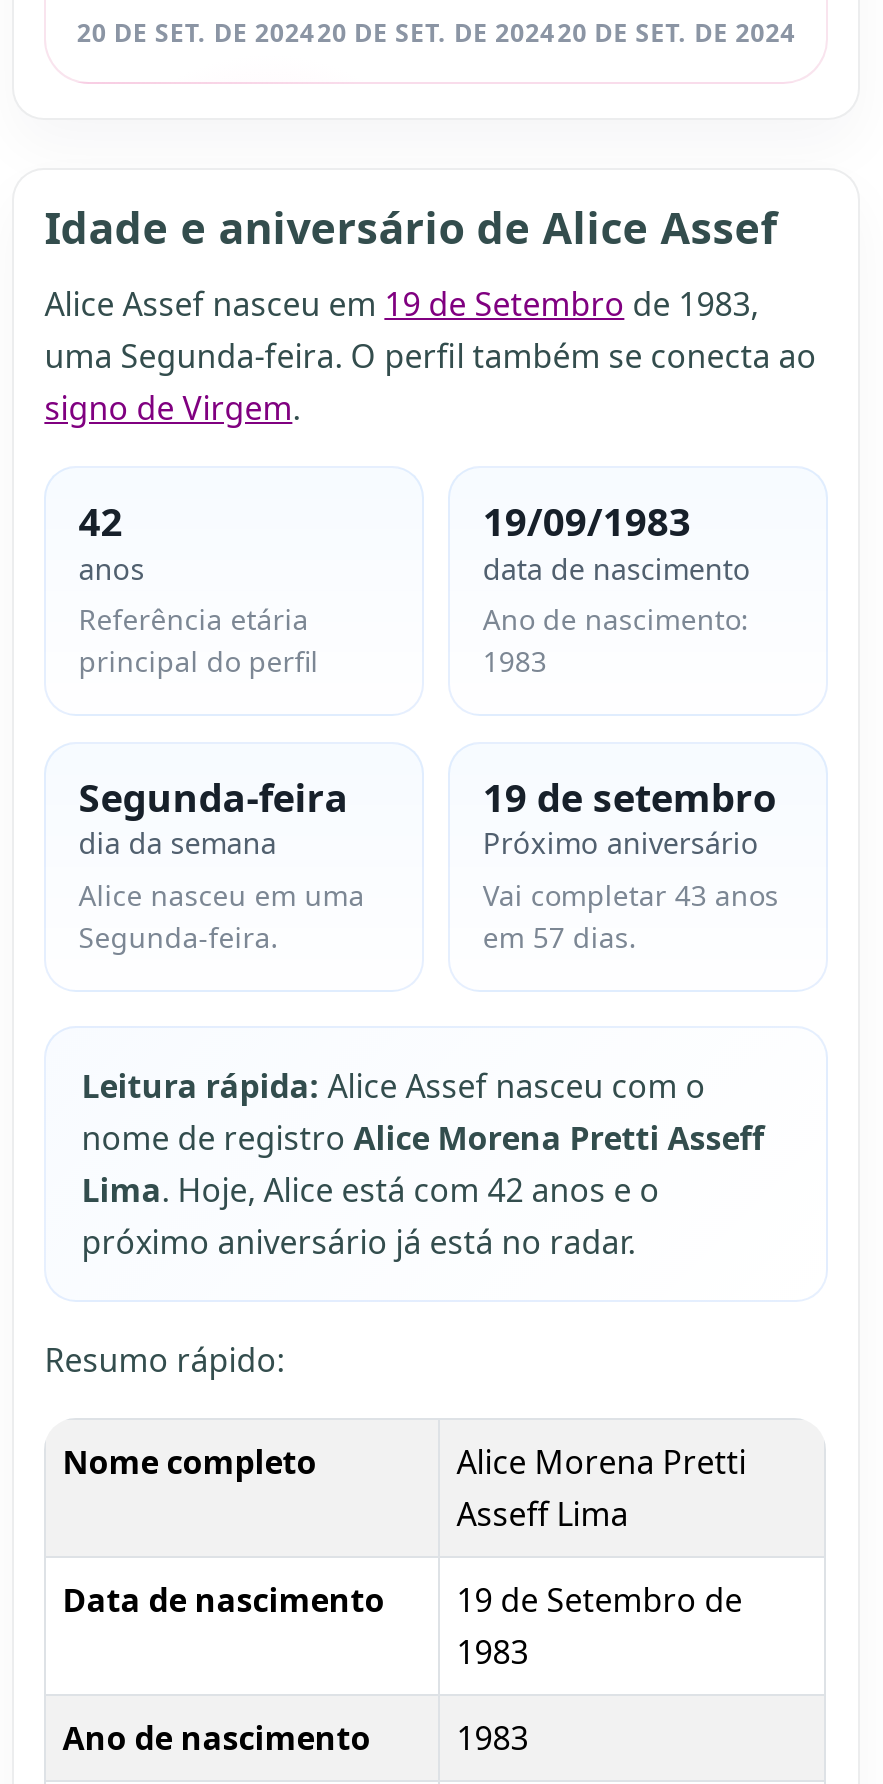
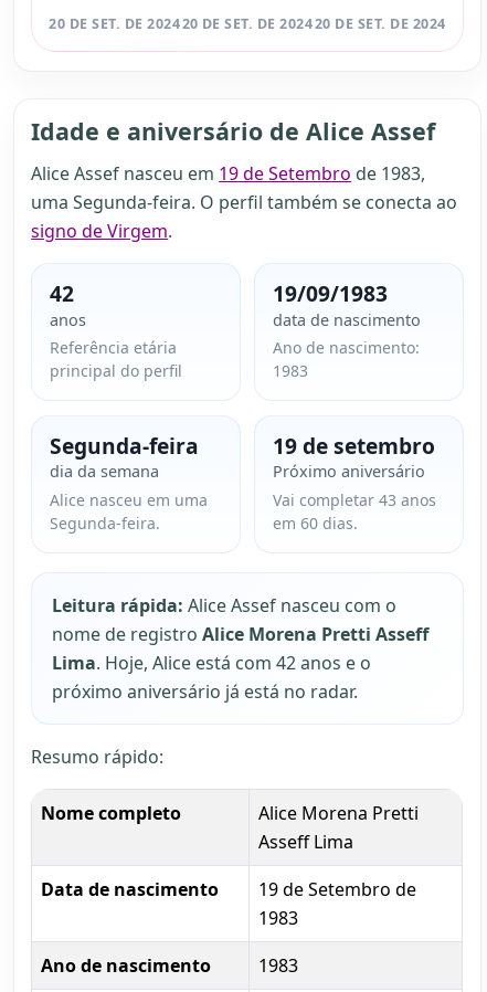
- em 57 dias.
+ em 60 dias.
